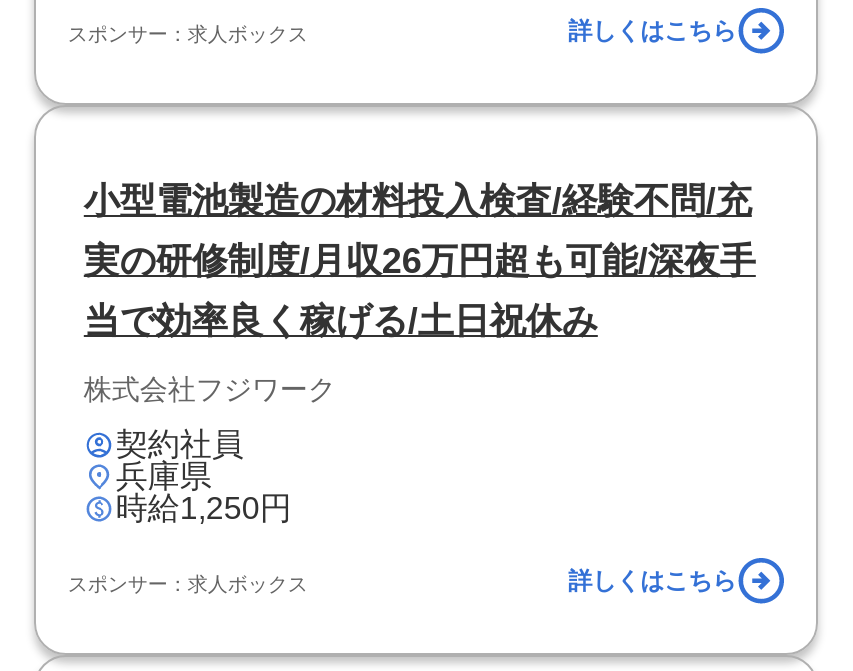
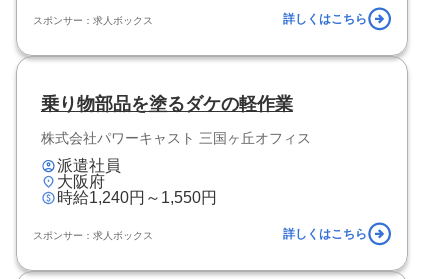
- 小型電池製造の材料投入検査/経験不問/充
- 実の研修制度/月収26万円超も可能/深夜手
- 当で効率良く稼げる/土日祝休み
- 株式会社フジワーク
- 契約社員
- 兵庫県
- 時給1,250円
+ 乗り物部品を塗るダケの軽作業
+ 株式会社パワーキャスト 三国ヶ丘オフィス
+ 派遣社員
+ 大阪府
+ 時給1,240円～1,550円
